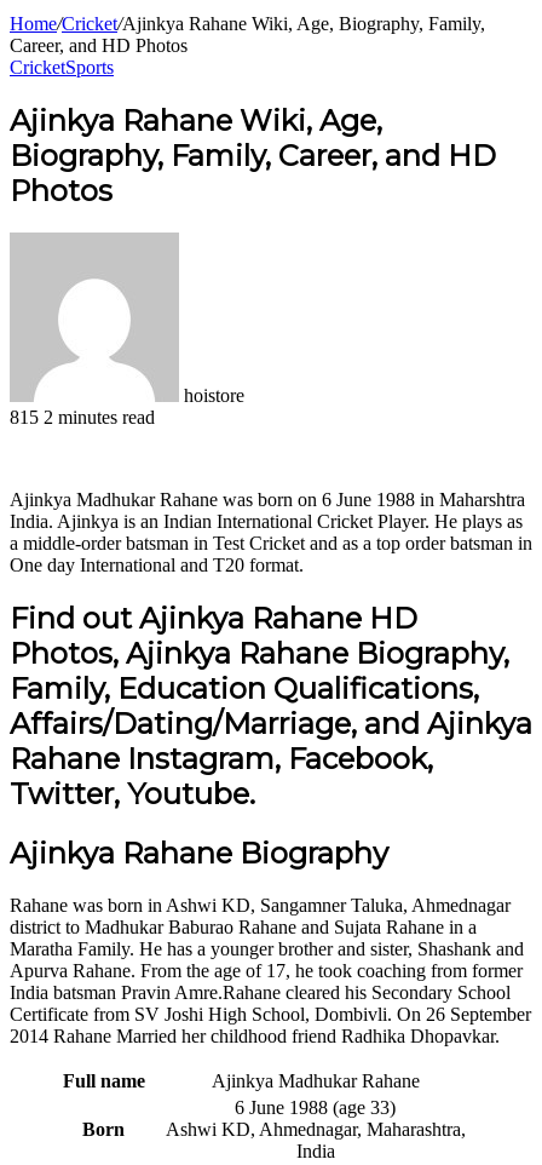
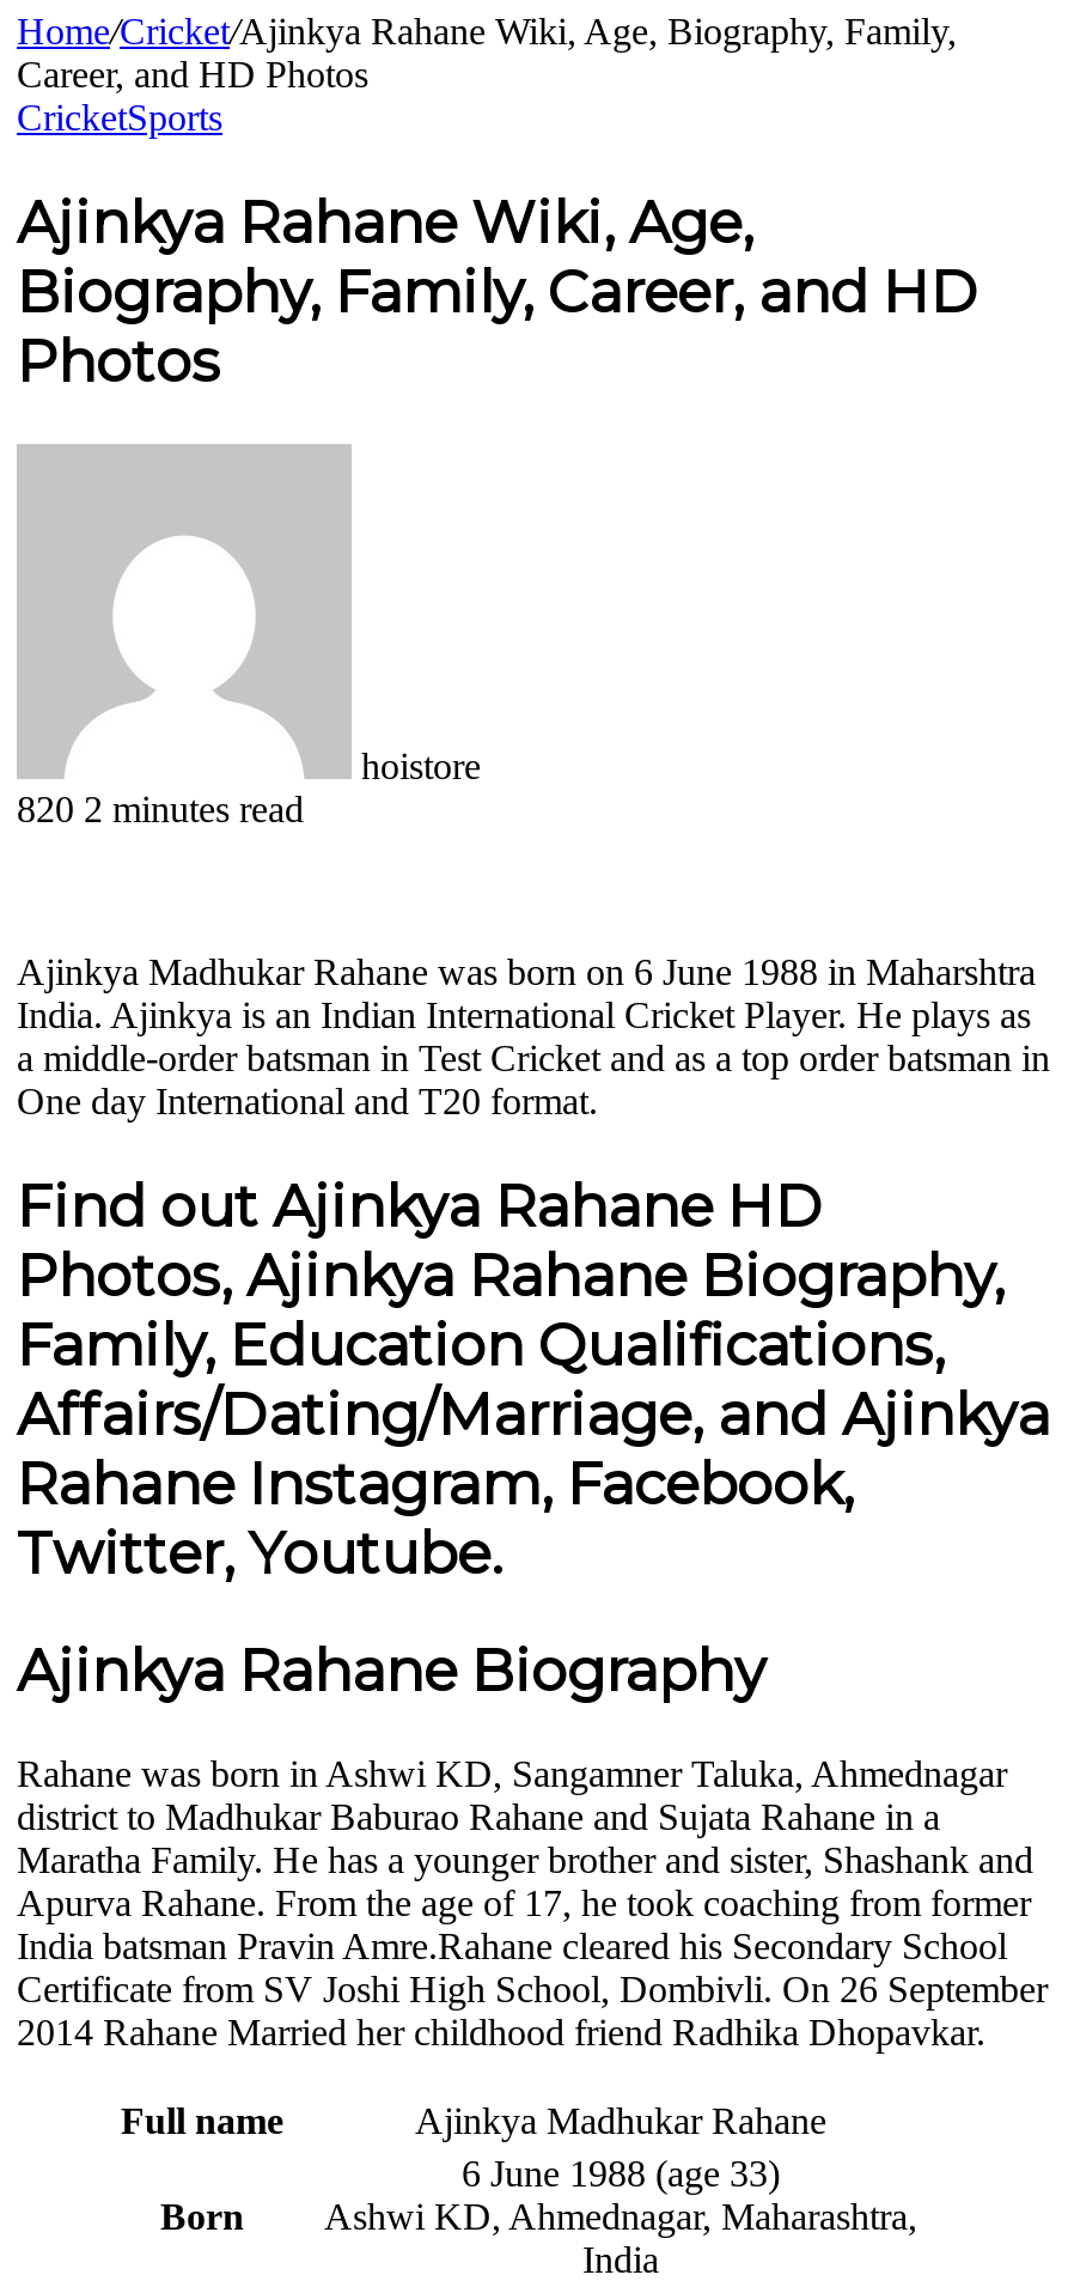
- 815 2 minutes read
+ 820 2 minutes read
